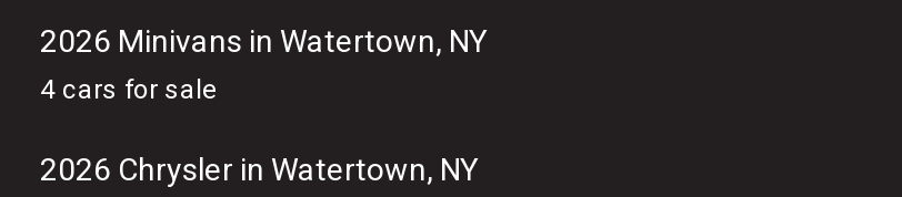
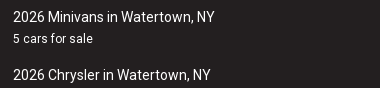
- 4 cars for sale
+ 5 cars for sale
